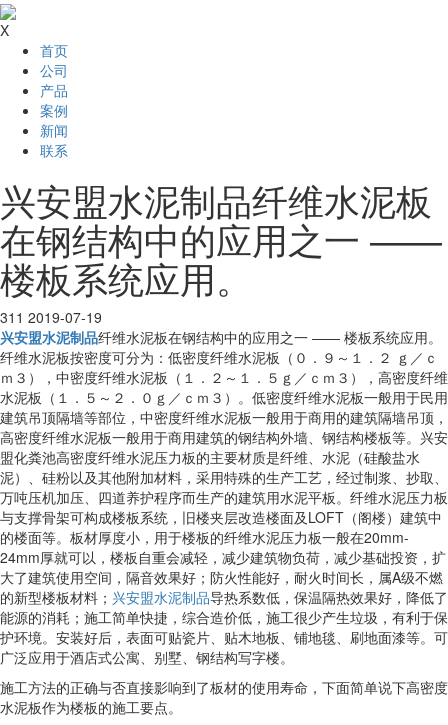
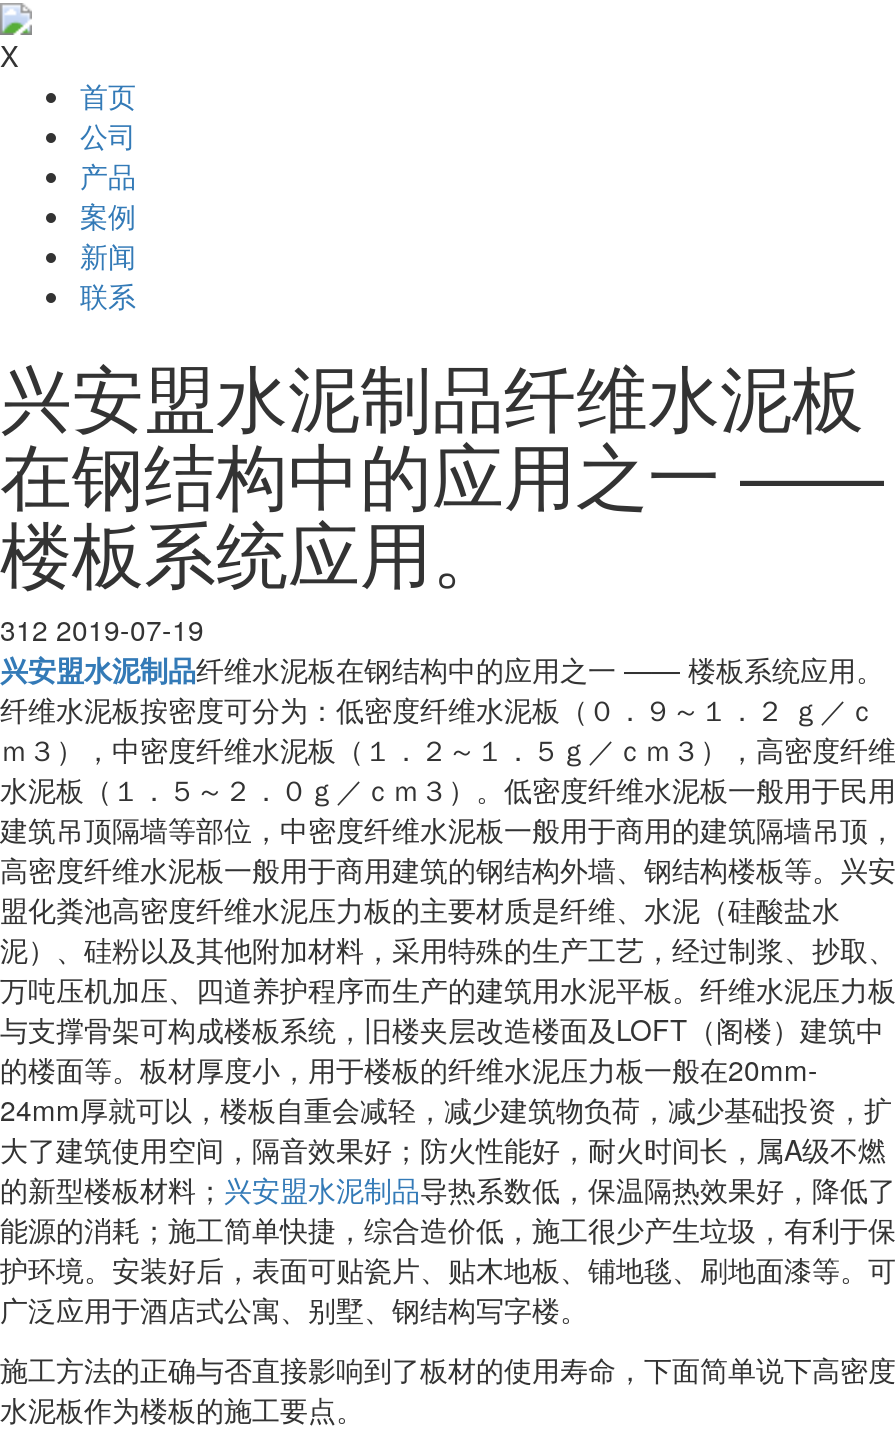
- 311 2019-07-19
+ 312 2019-07-19
